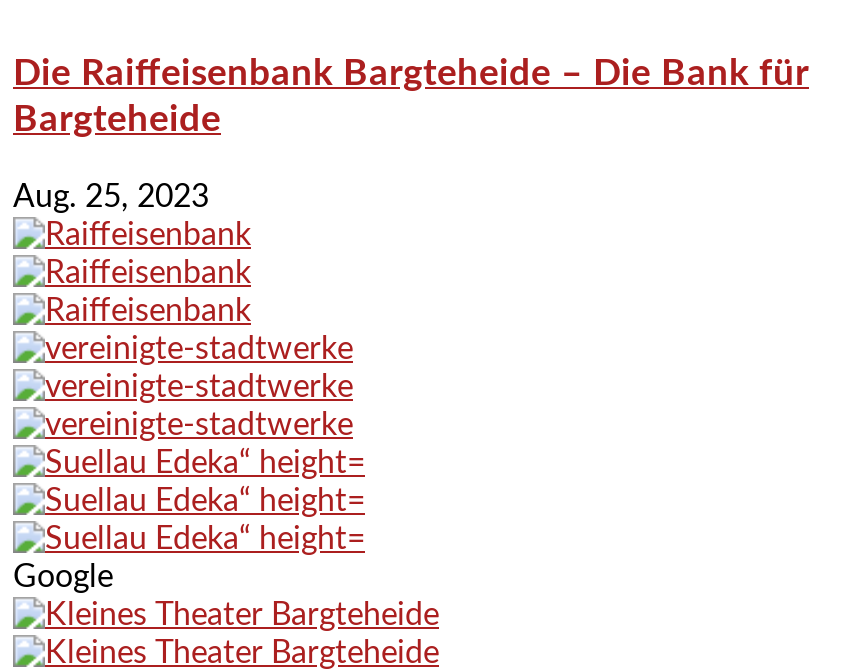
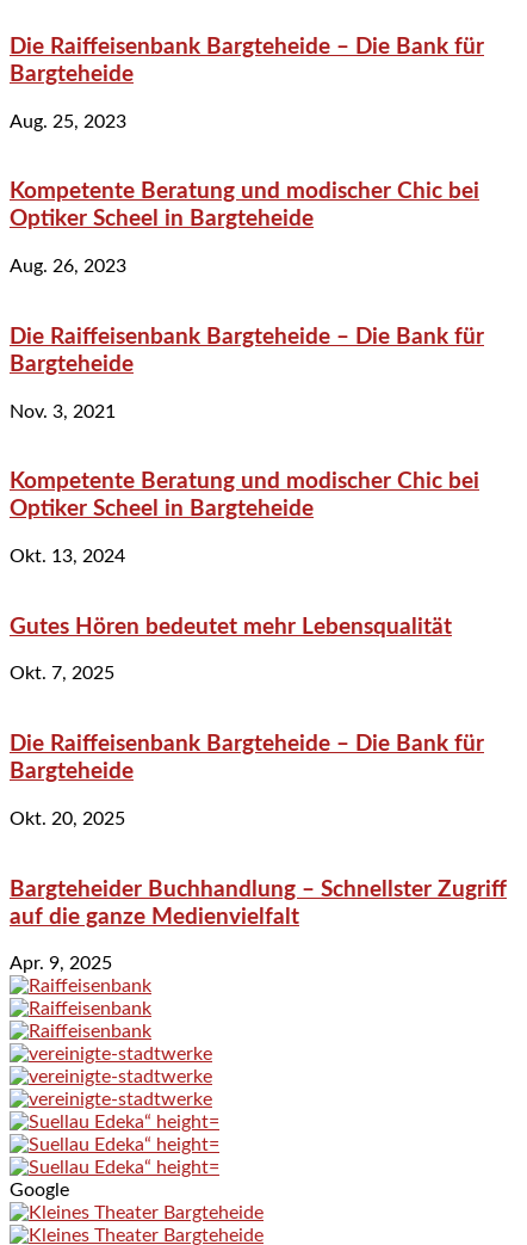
+ Kompetente Beratung und modischer Chic bei
+ Optiker Scheel in Bargteheide
+ Aug. 26, 2023
+ Die Raiffeisenbank Bargteheide – Die Bank für
+ Bargteheide
+ Nov. 3, 2021
+ Kompetente Beratung und modischer Chic bei
+ Optiker Scheel in Bargteheide
+ Okt. 13, 2024
+ Gutes Hören bedeutet mehr Lebensqualität
+ Okt. 7, 2025
+ Die Raiffeisenbank Bargteheide – Die Bank für
+ Bargteheide
+ Okt. 20, 2025
+ Bargteheider Buchhandlung – Schnellster Zugriff
+ auf die ganze Medienvielfalt
+ Apr. 9, 2025
